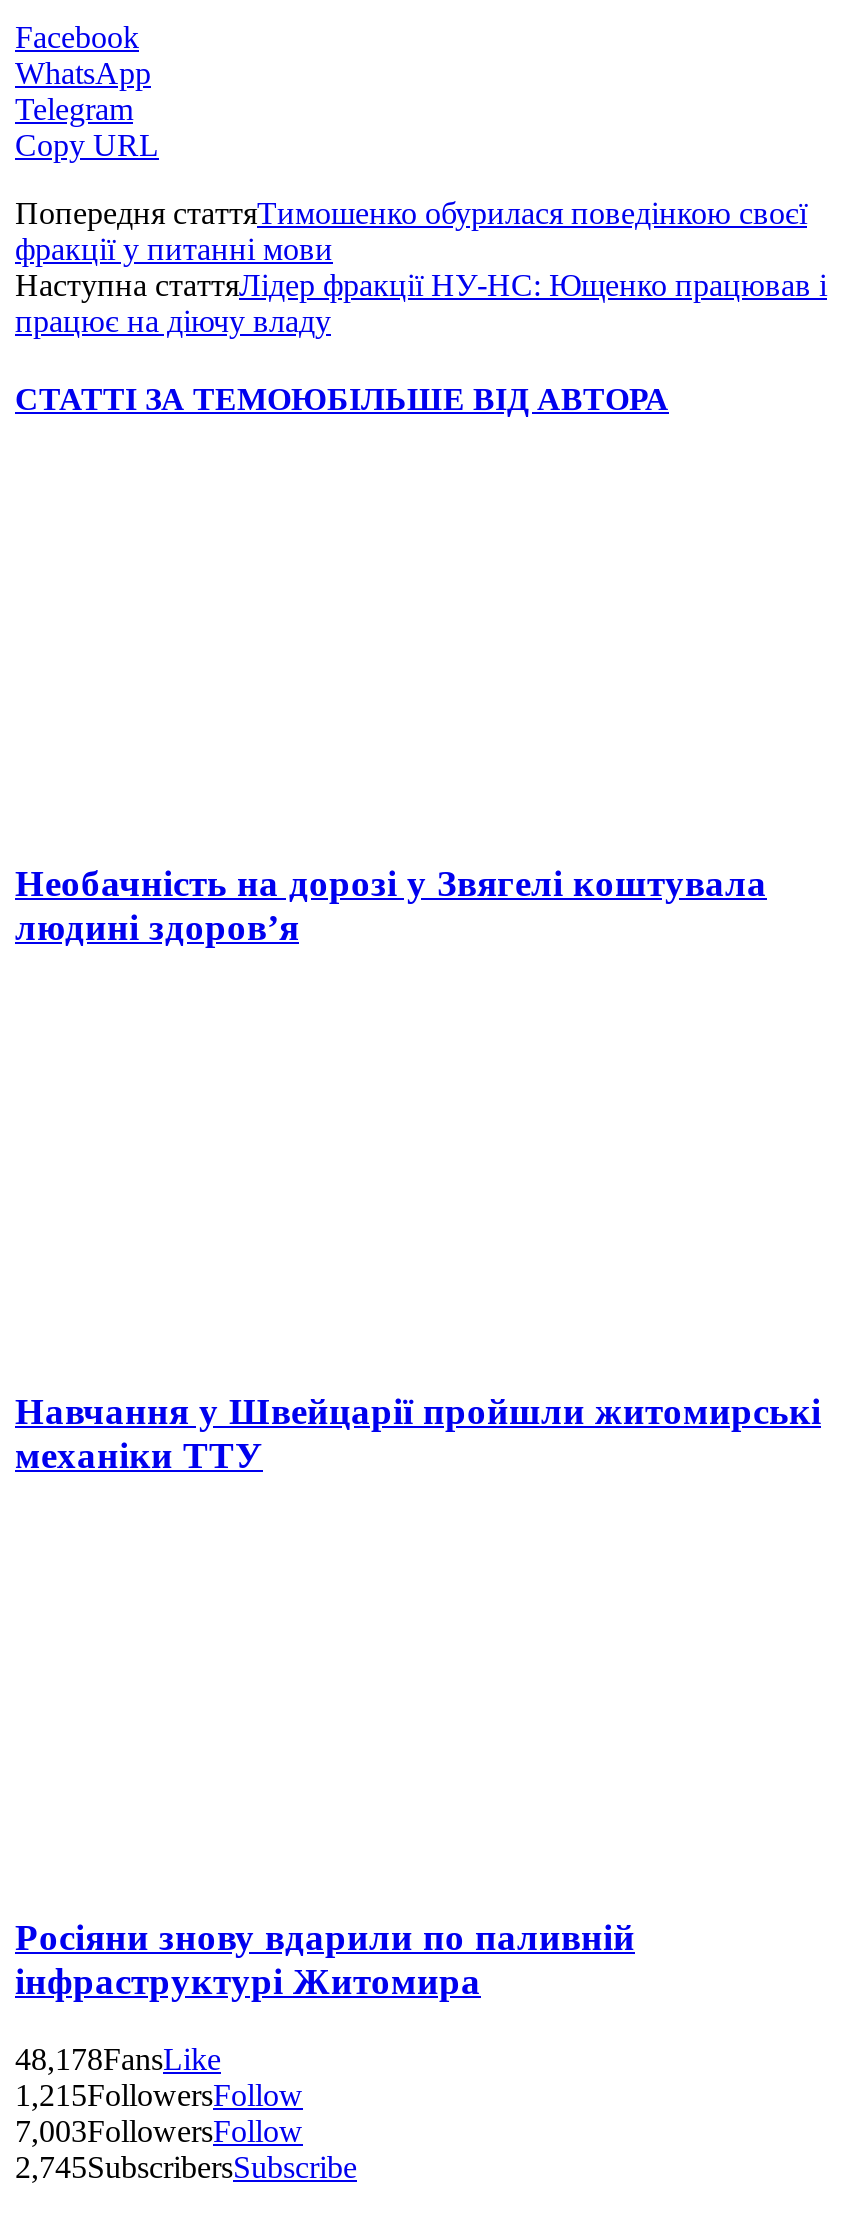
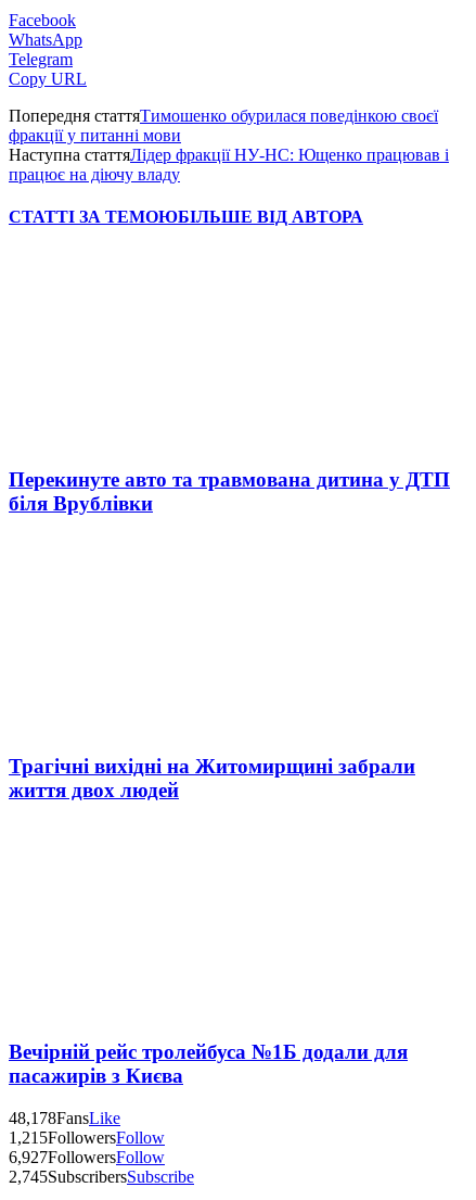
- Необачність на дорозі у Звягелі коштувала
- людині здоров’я
+ Перекинуте авто та травмована дитина у ДТП
+ біля Врублівки

- Навчання у Швейцарії пройшли житомирські
- механіки ТТУ
+ Трагічні вихідні на Житомирщині забрали
+ життя двох людей

- Росіяни знову вдарили по паливній
- інфраструктурі Житомира
+ Вечірній рейс тролейбуса №1Б додали для
+ пасажирів з Києва

- 7,003FollowersFollow
+ 6,927FollowersFollow
